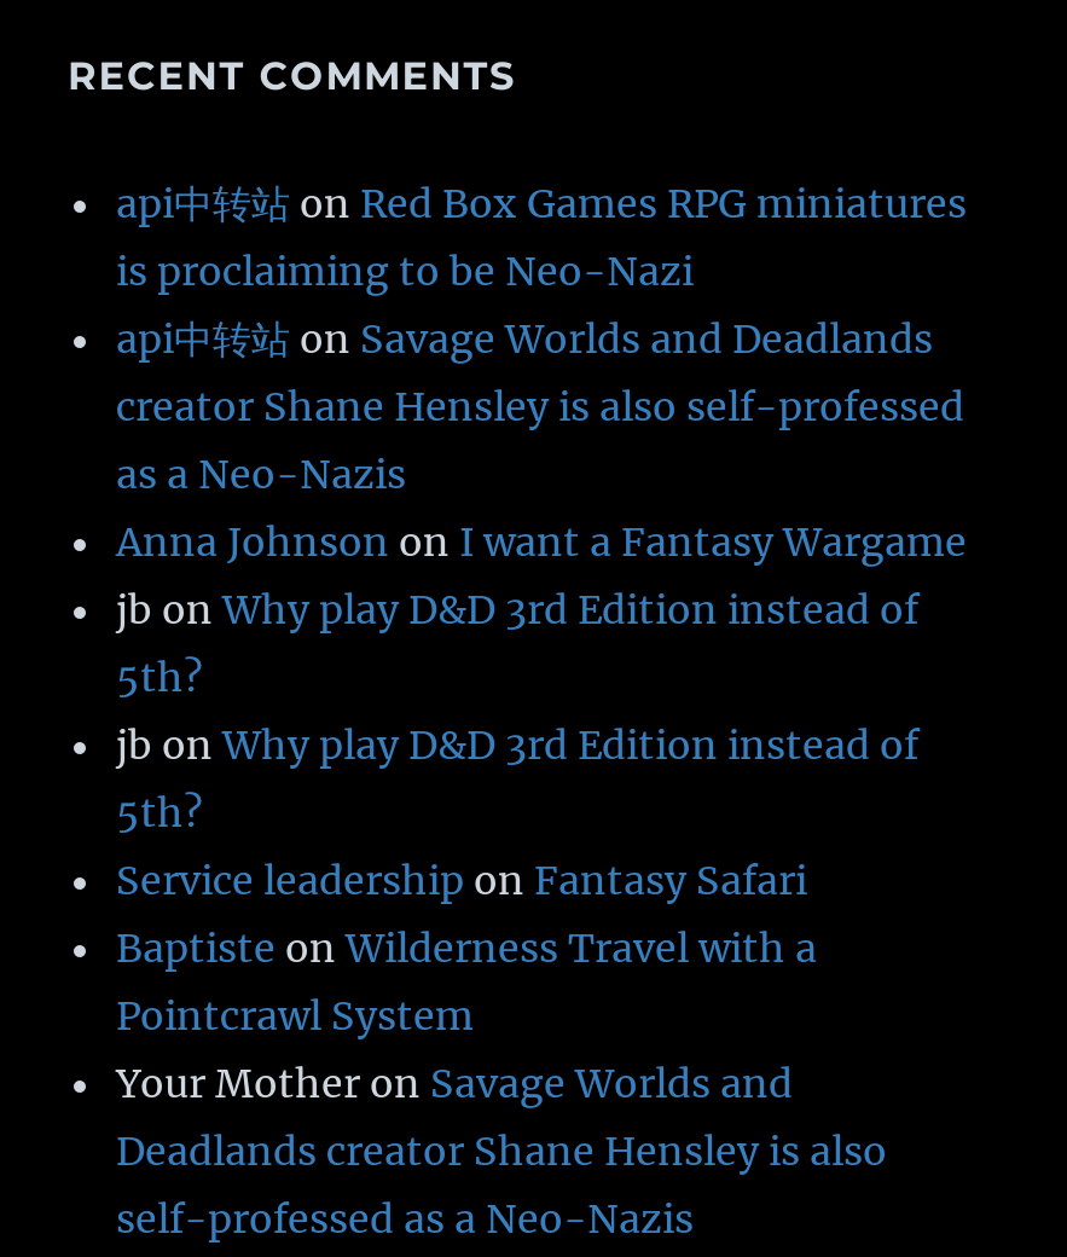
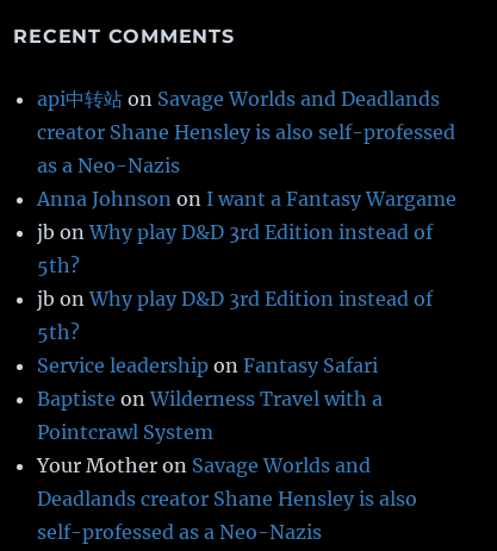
- api中转站on Red Box Games RPG miniatures
- is proclaiming to be Neo-Nazi
